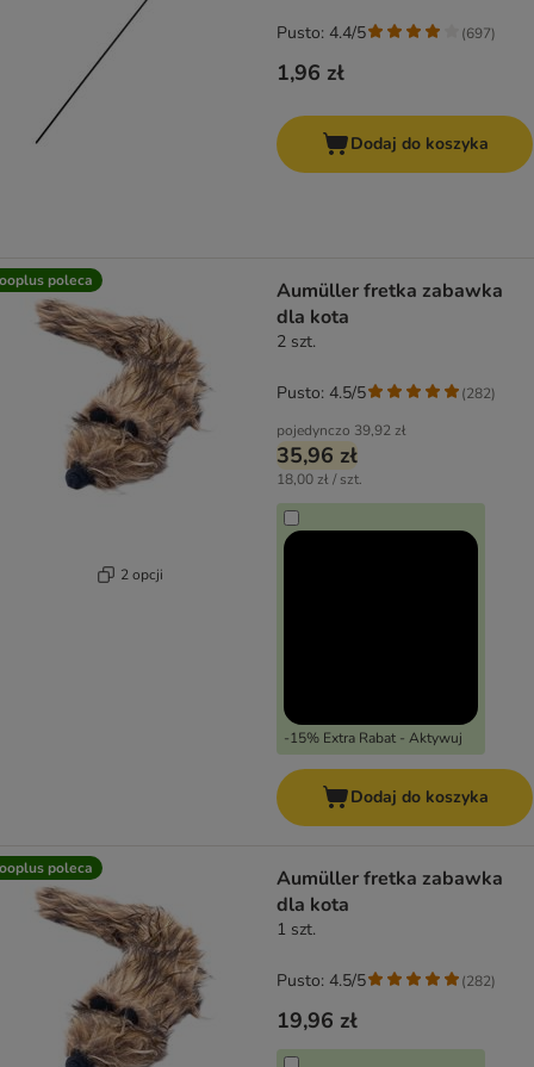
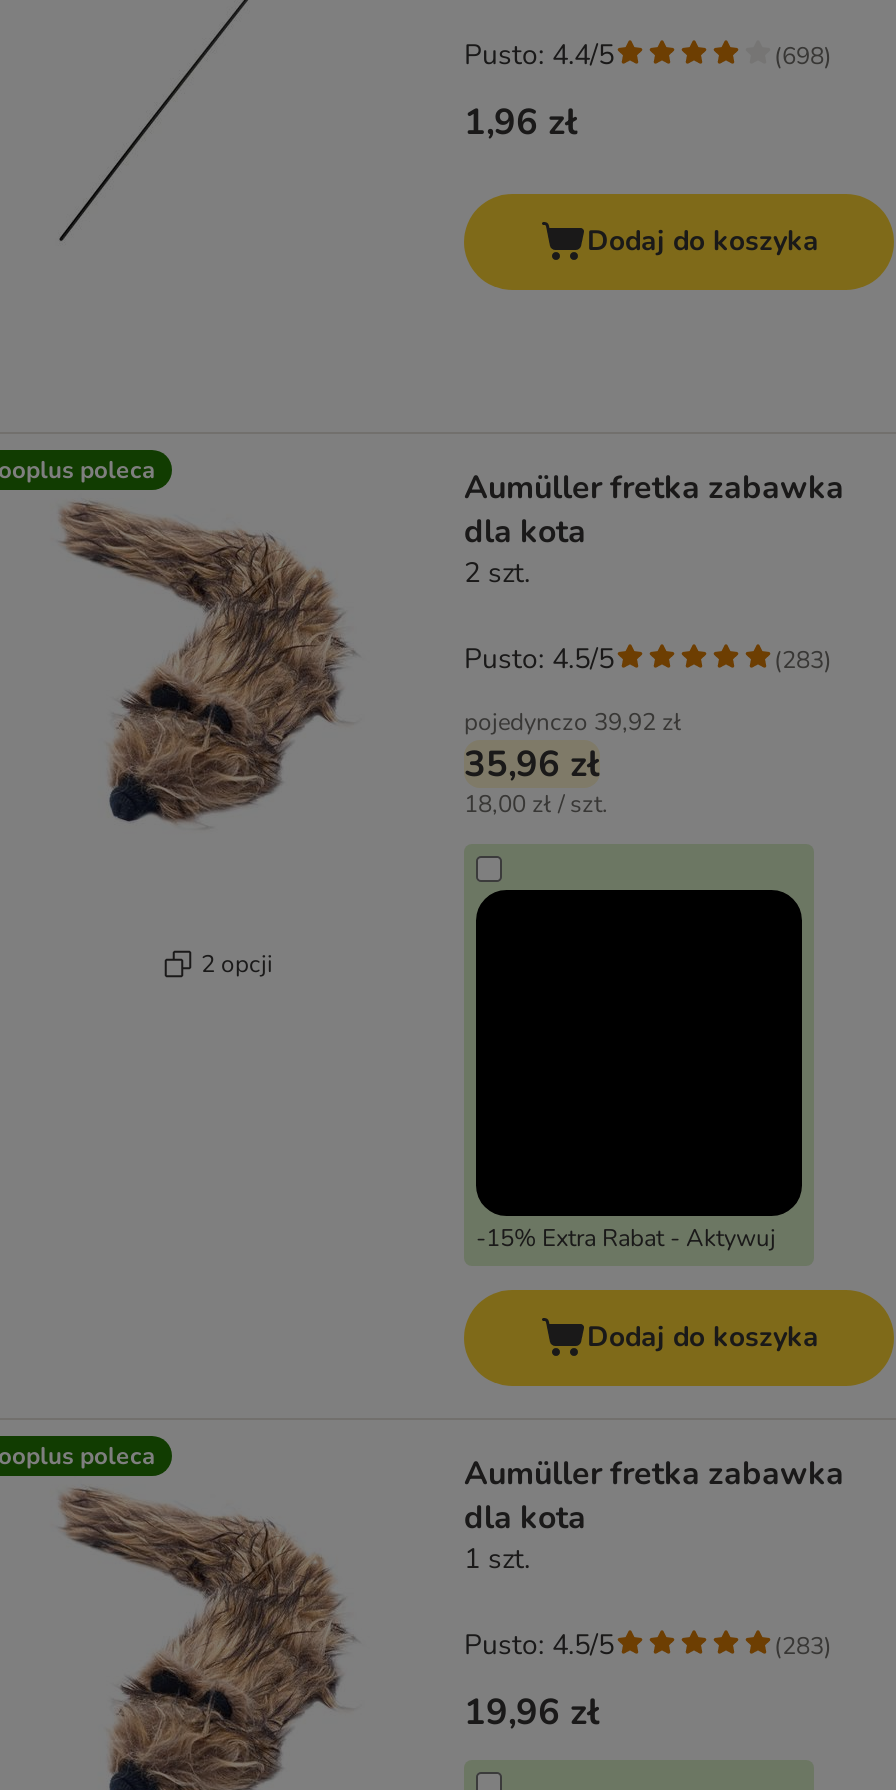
- (697)
+ (698)

- (282)
+ (283)

- (282)
+ (283)
